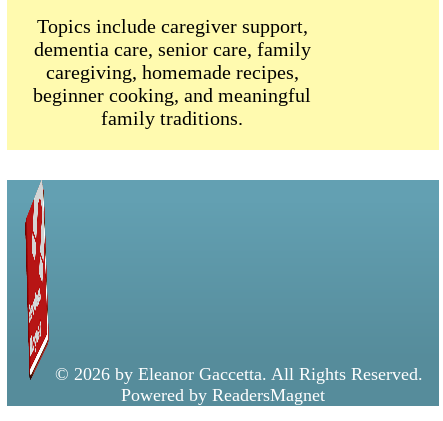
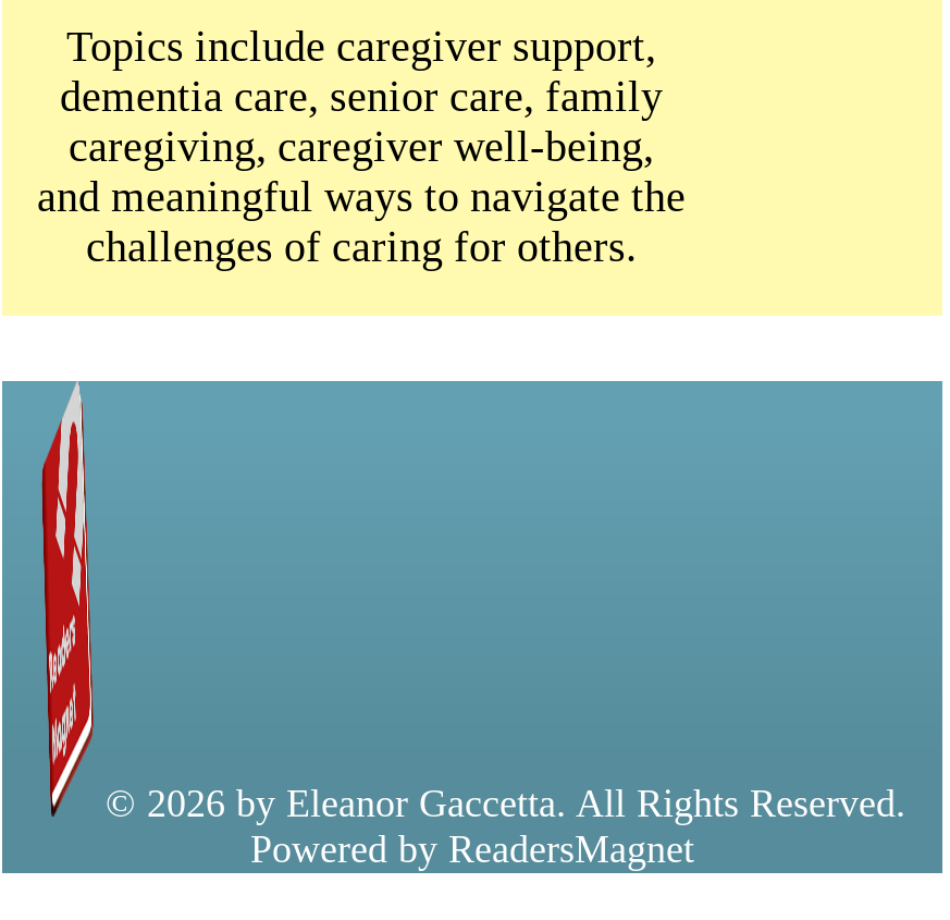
- caregiving, homemade recipes,
- beginner cooking, and meaningful
- family traditions.
+ caregiving, caregiver well-being,
+ and meaningful ways to navigate the
+ challenges of caring for others.
